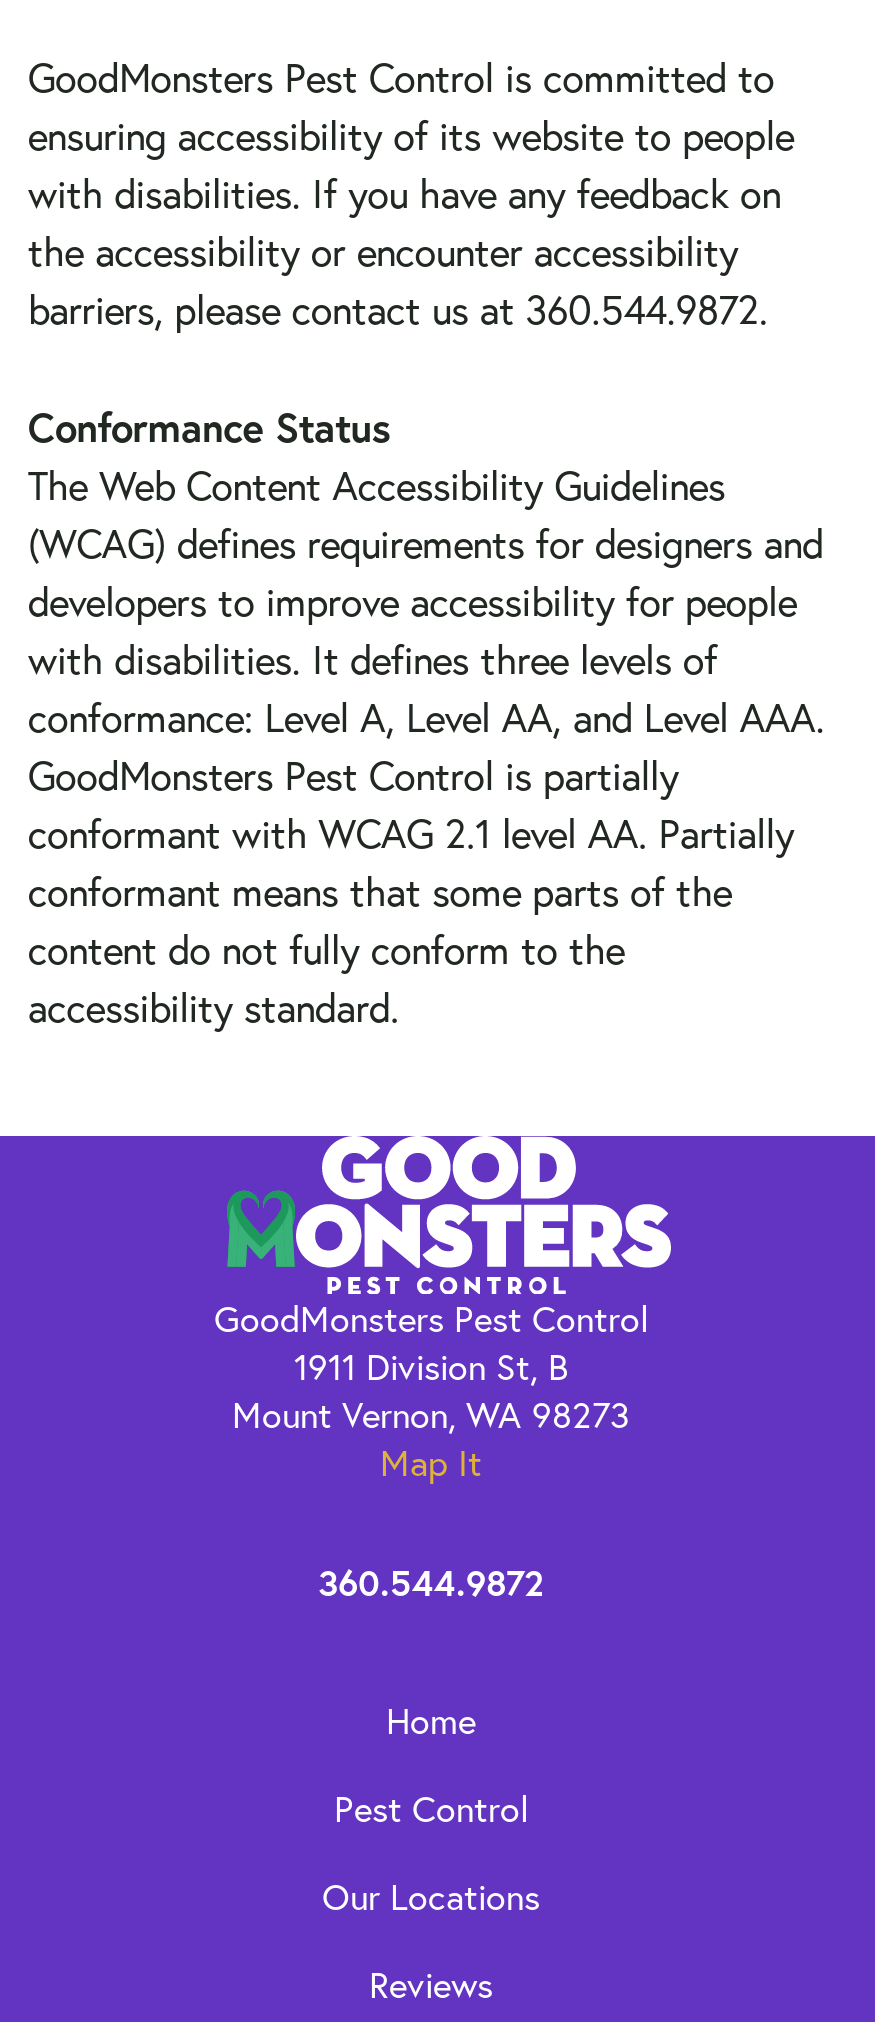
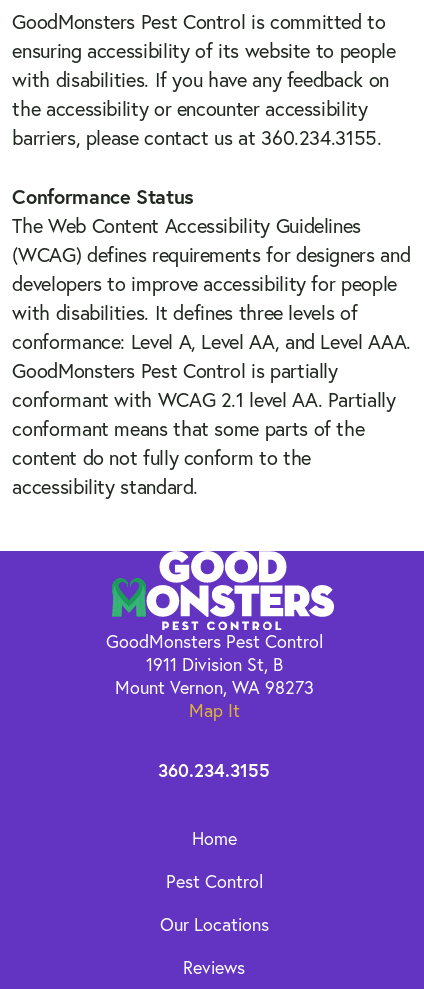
- barriers, please contact us at 360.544.9872.
+ barriers, please contact us at 360.234.3155.

- 360.544.9872
+ 360.234.3155
